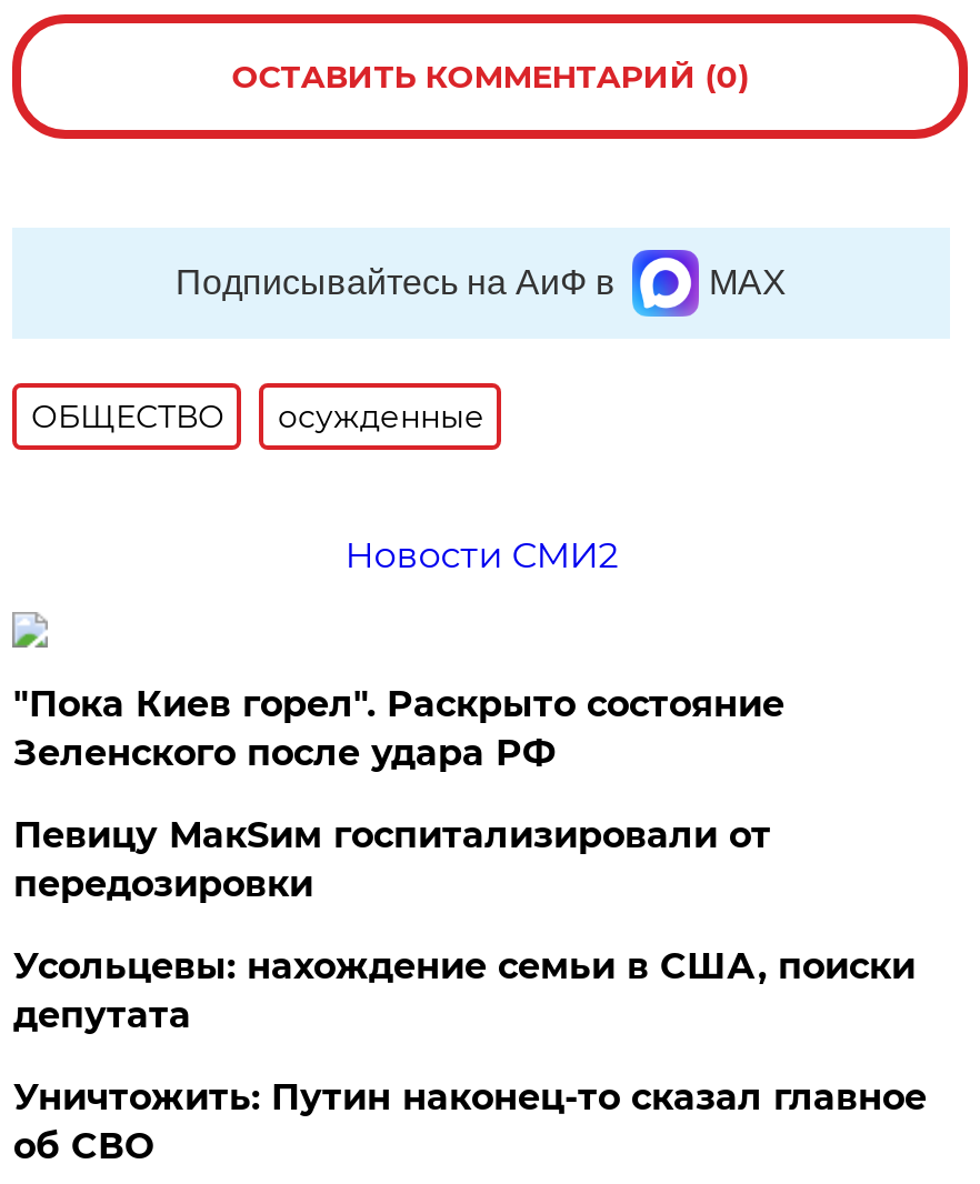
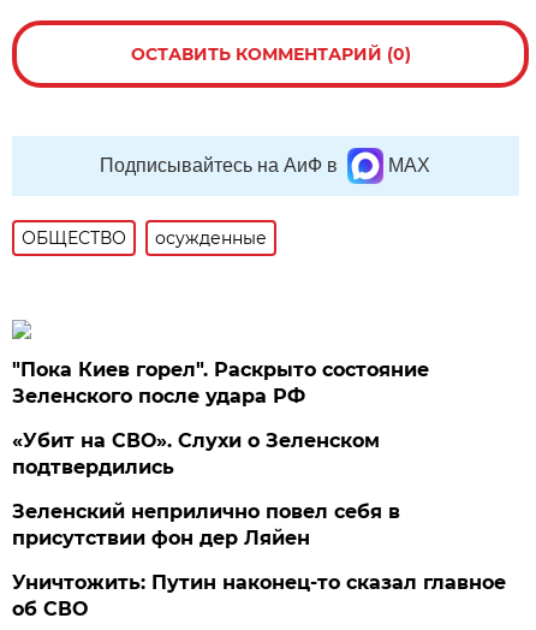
- Новости СМИ2

- Певицу МакSим госпитализировали от
- передозировки
+ «Убит на СВО». Слухи о Зеленском
+ подтвердились

- Усольцевы: нахождение семьи в США, поиски
- депутата
+ Зеленский неприлично повел cебя в
+ присутствии фон дер Ляйен
